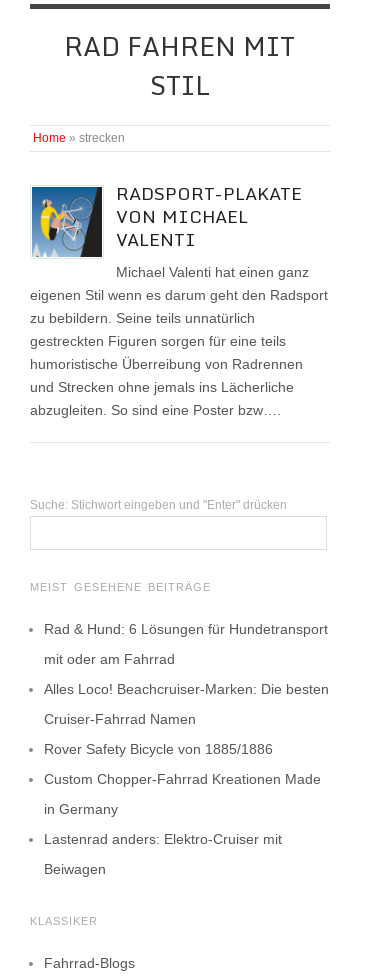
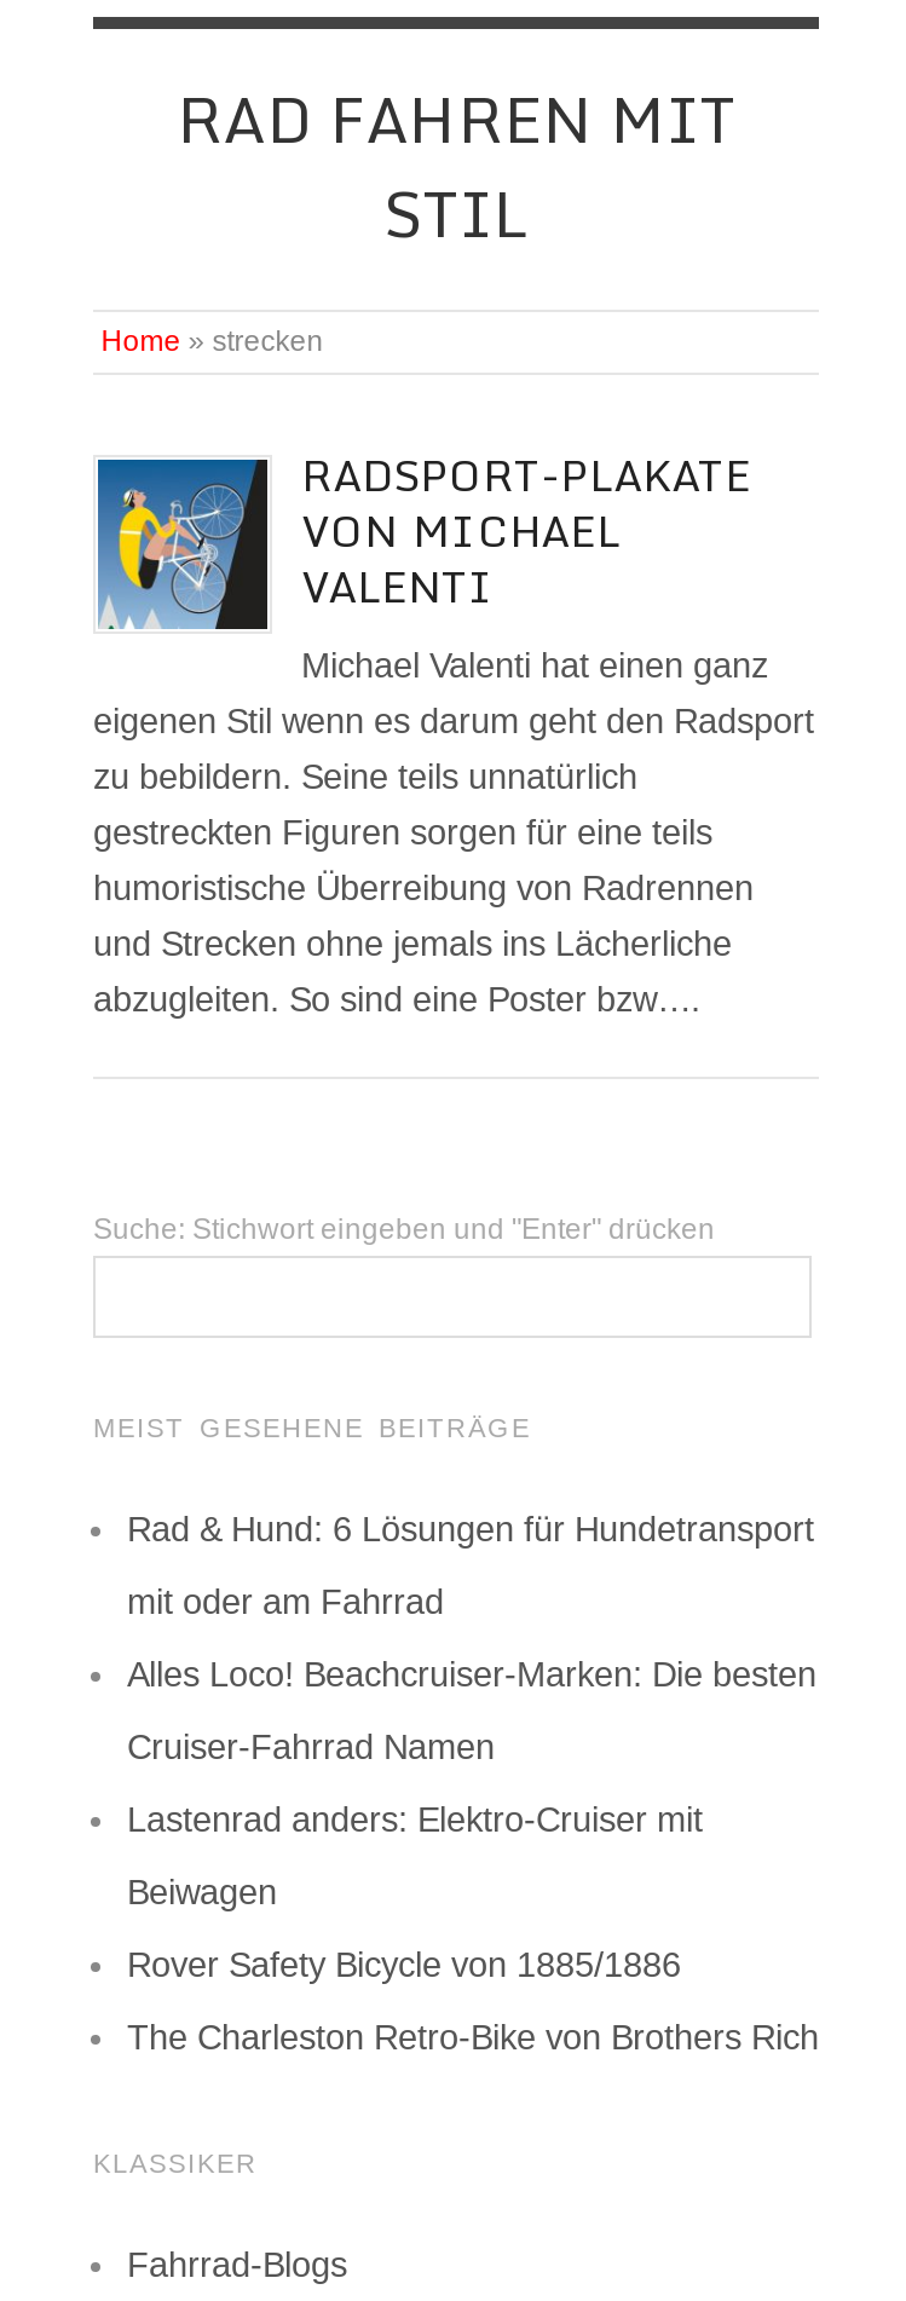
moved down: Rover Safety Bicycle von 1885/1886

- Custom Chopper-Fahrrad Kreationen Made
- in Germany

moved up: Lastenrad anders: Elektro-Cruiser mit | Beiwagen

+ The Charleston Retro-Bike von Brothers Rich
